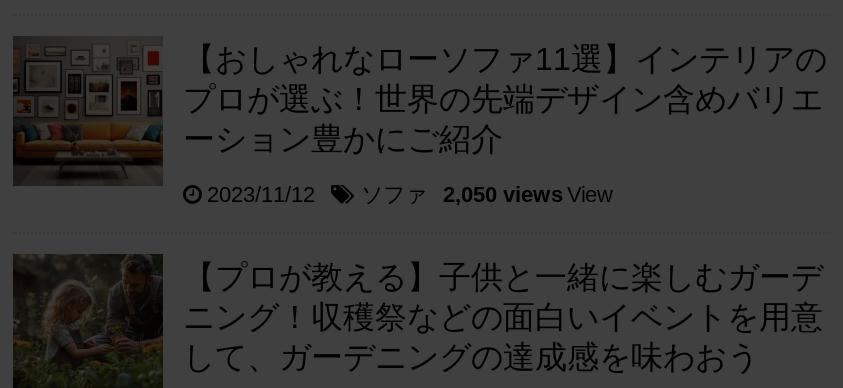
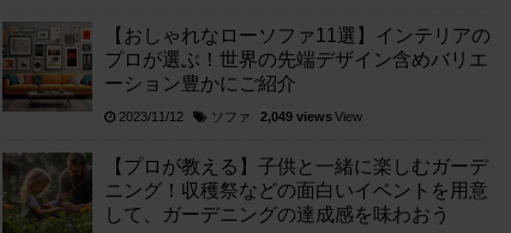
- 2023/11/12 ソファ 2,050 views View
+ 2023/11/12 ソファ 2,049 views View
